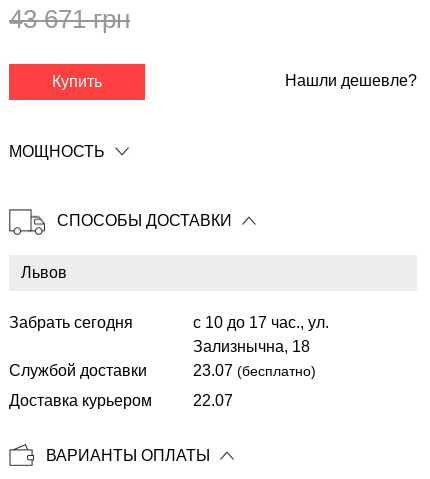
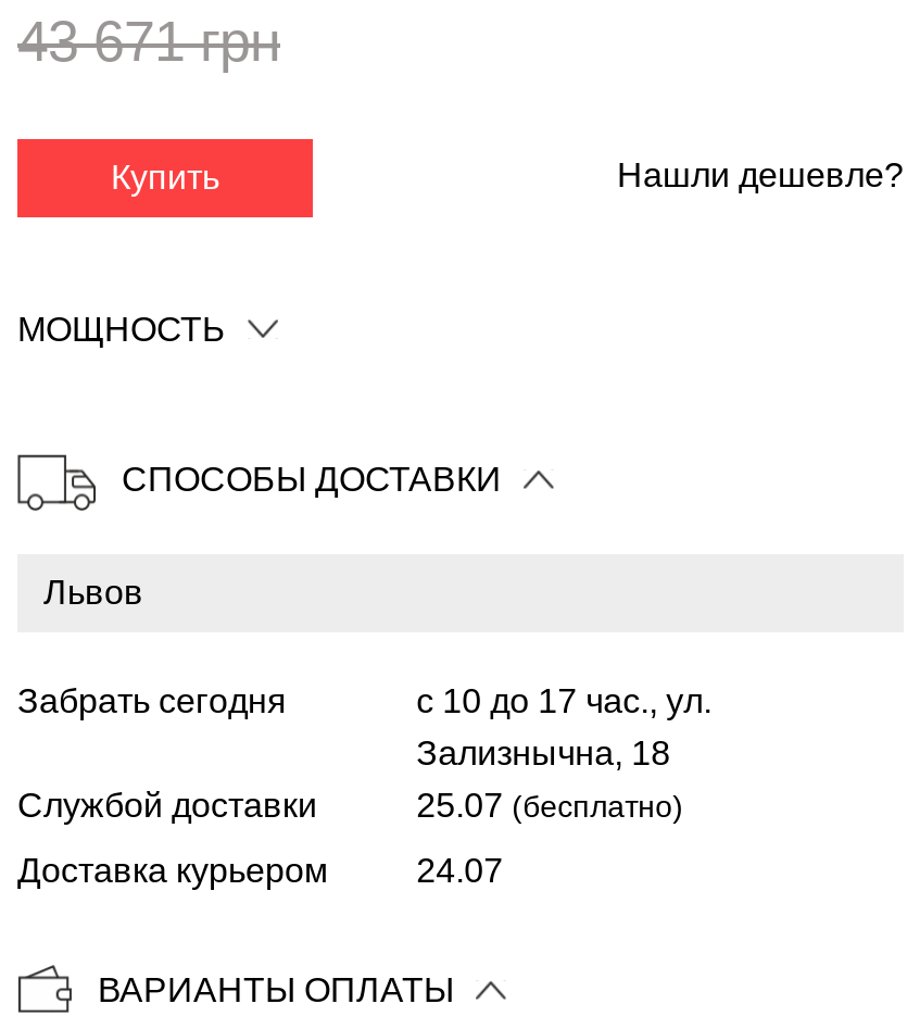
- 23.07 (бесплатно)
+ 25.07 (бесплатно)

- 22.07
+ 24.07
